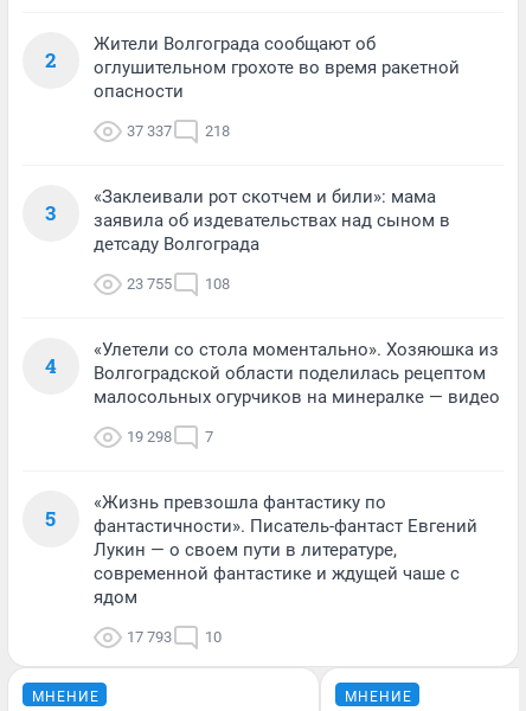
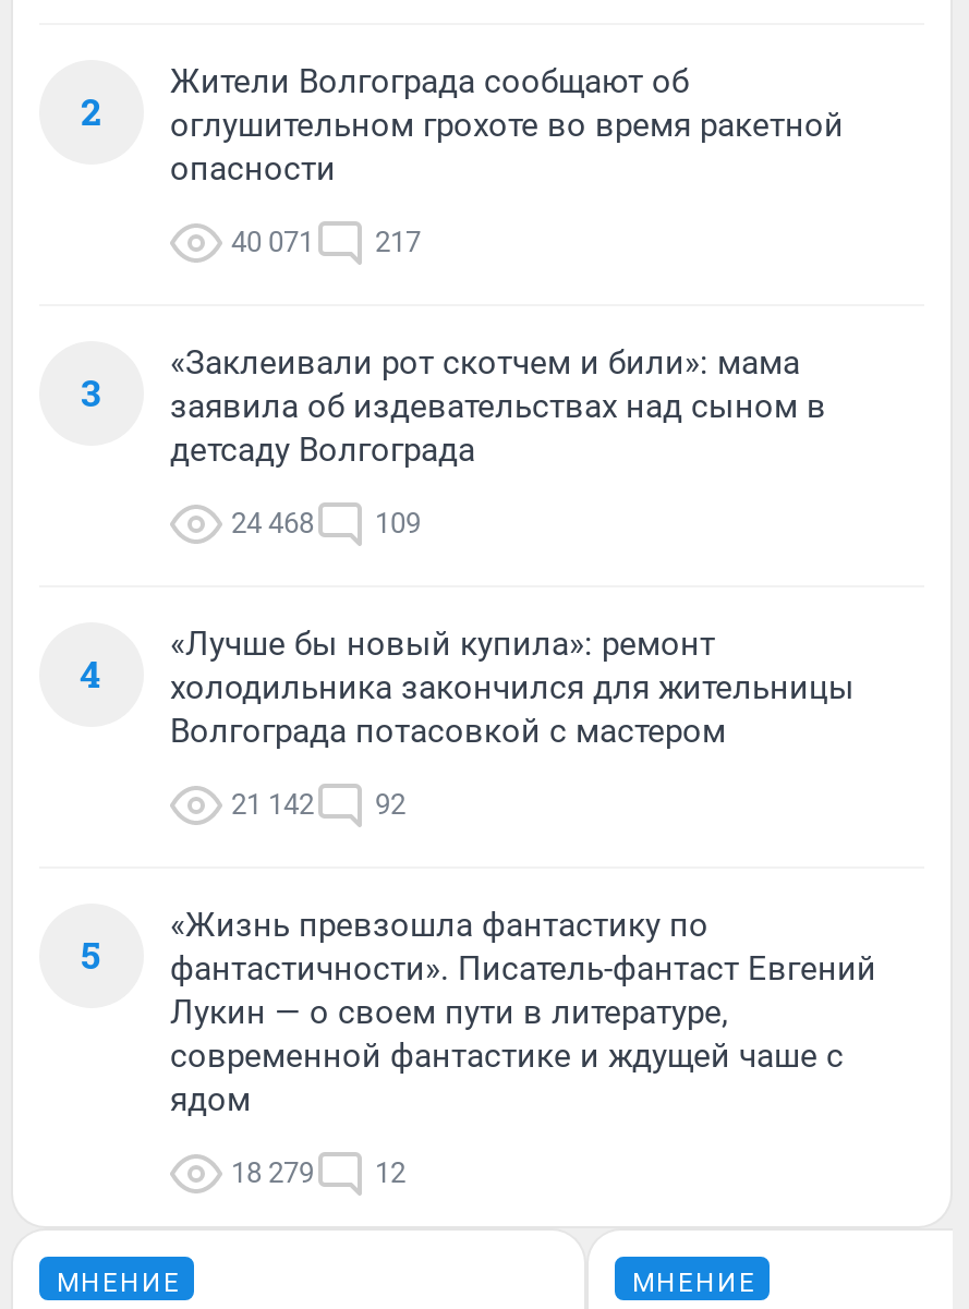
- 37 337
+ 40 071

- 218
+ 217

- 23 755
+ 24 468

- 108
+ 109

- «Улетели со стола моментально». Хозяюшка из
- Волгоградской области поделилась рецептом
- малосольных огурчиков на минералке — видео
+ «Лучше бы новый купила»: ремонт
+ холодильника закончился для жительницы
+ Волгограда потасовкой с мастером

- 19 298
- 7
+ 21 142
+ 92

- 17 793
+ 18 279

- 10
+ 12
